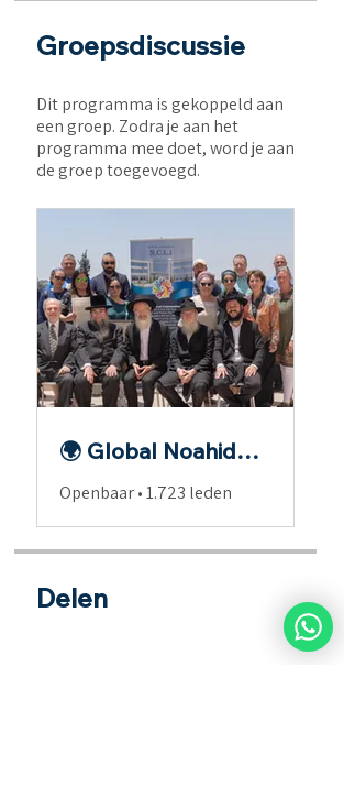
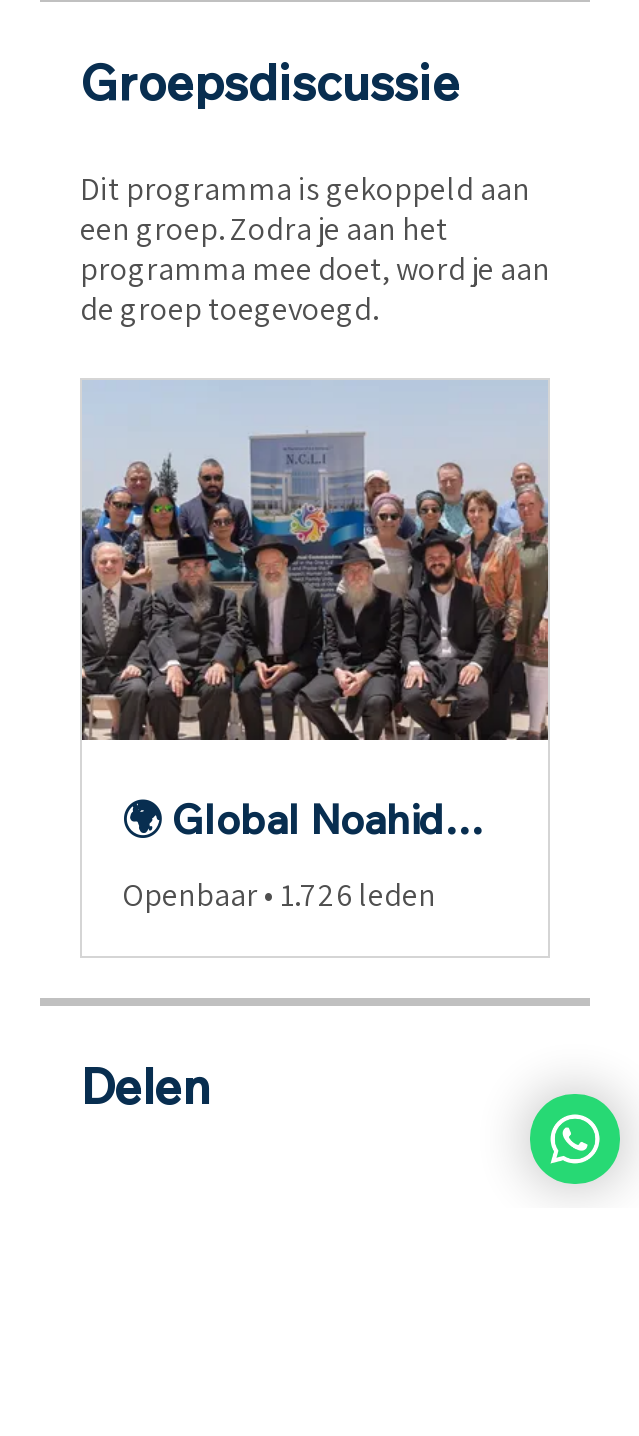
- Openbaar • 1.723 leden
+ Openbaar • 1.726 leden
